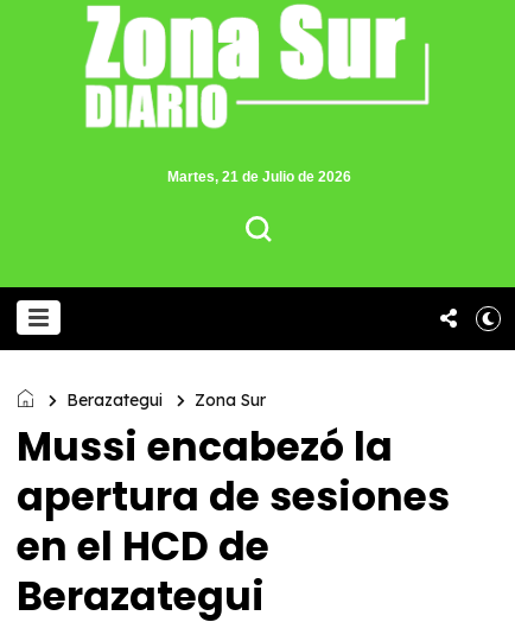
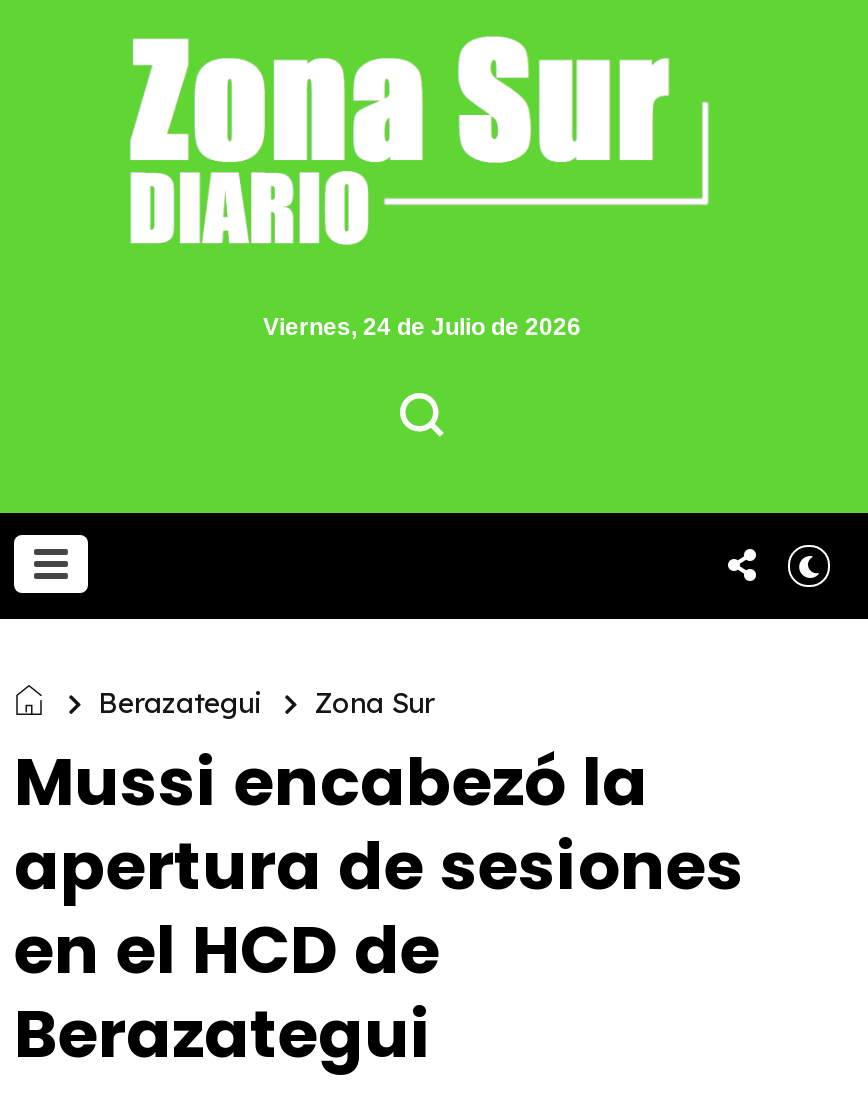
- Martes, 21 de Julio de 2026
+ Viernes, 24 de Julio de 2026
